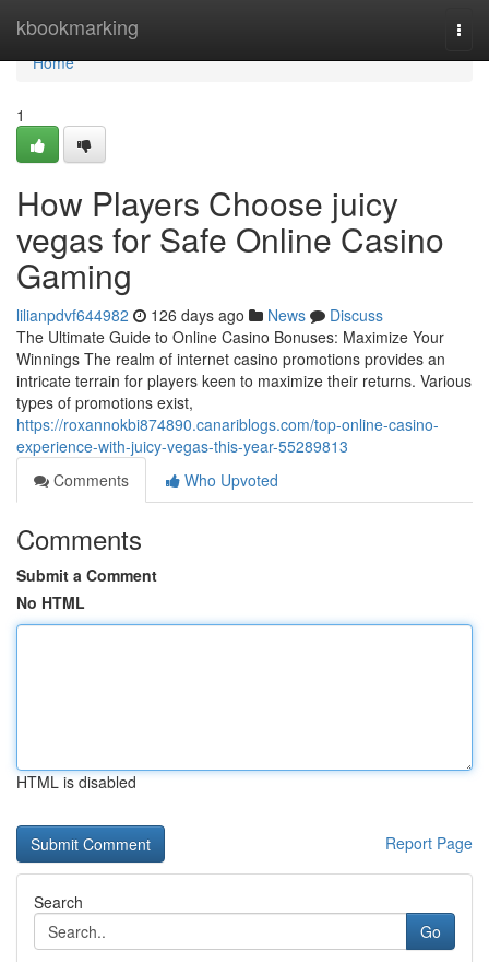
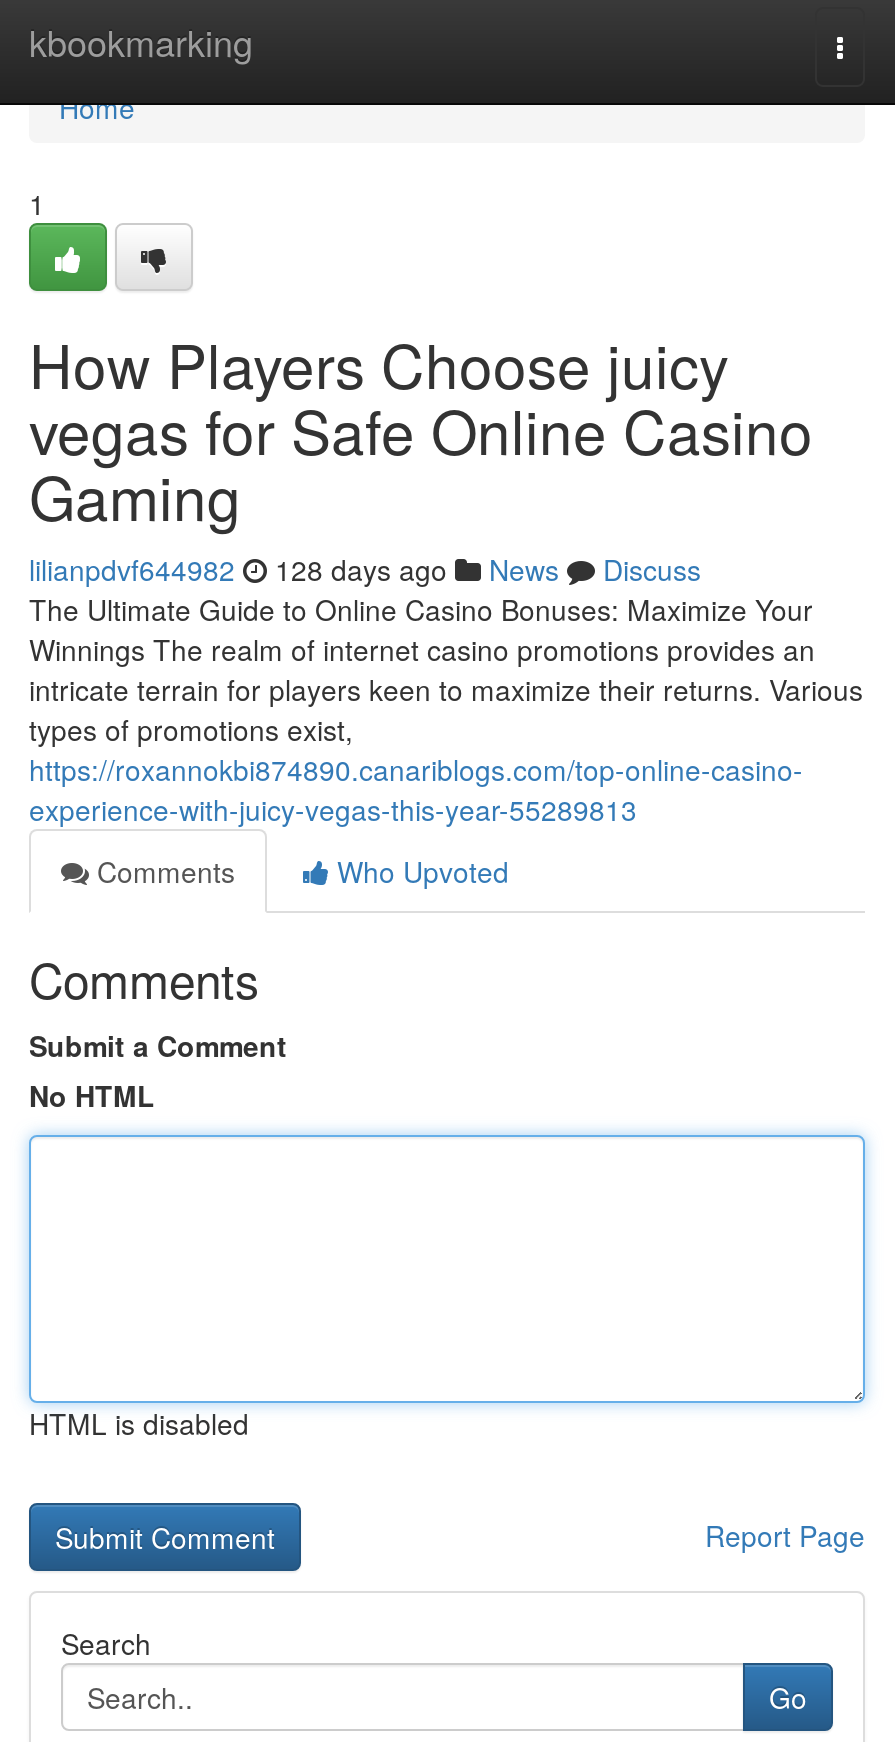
- lilianpdvf644982 126 days ago News Discuss
+ lilianpdvf644982 128 days ago News Discuss
